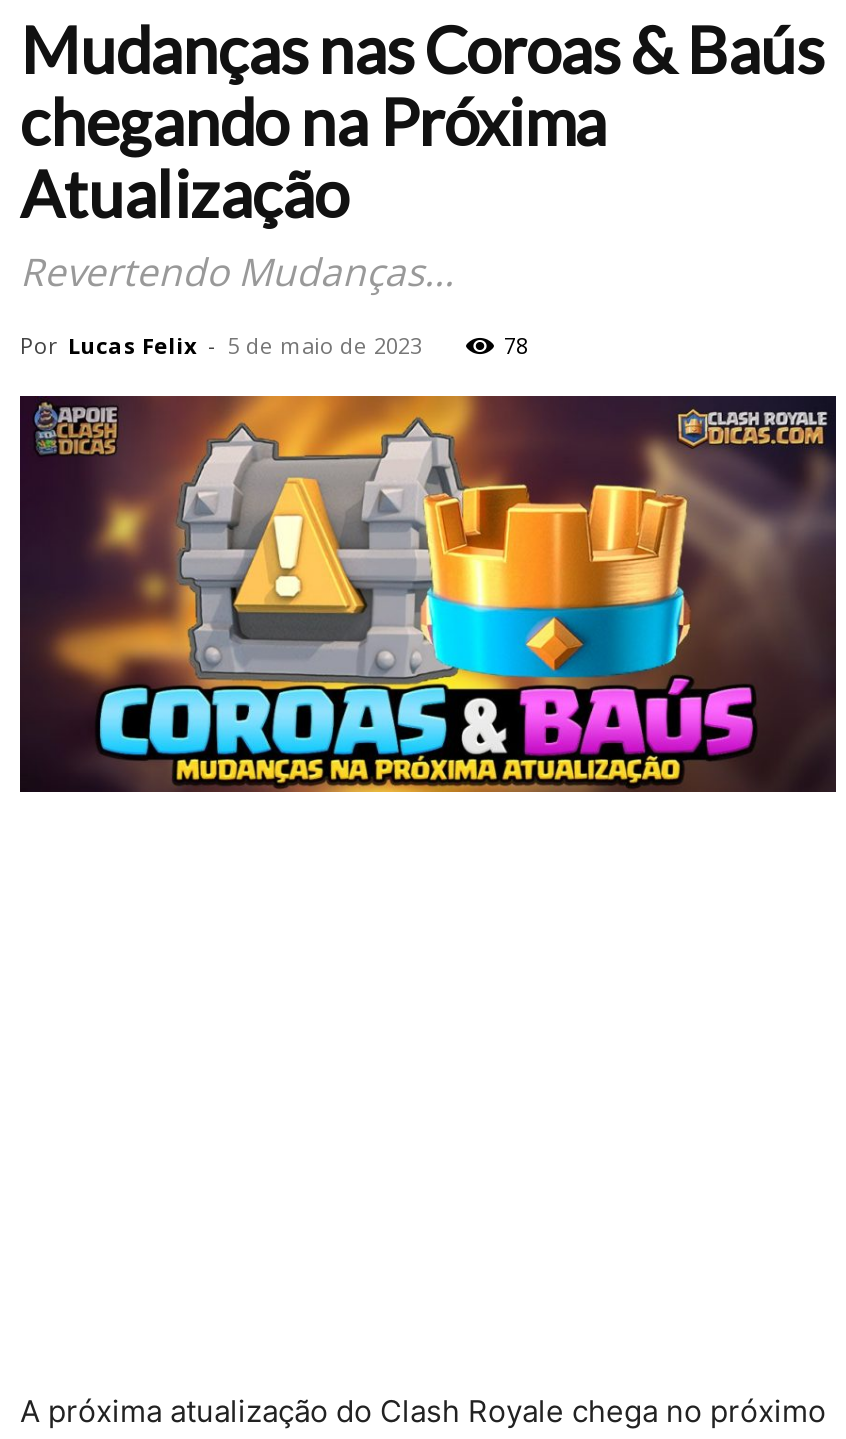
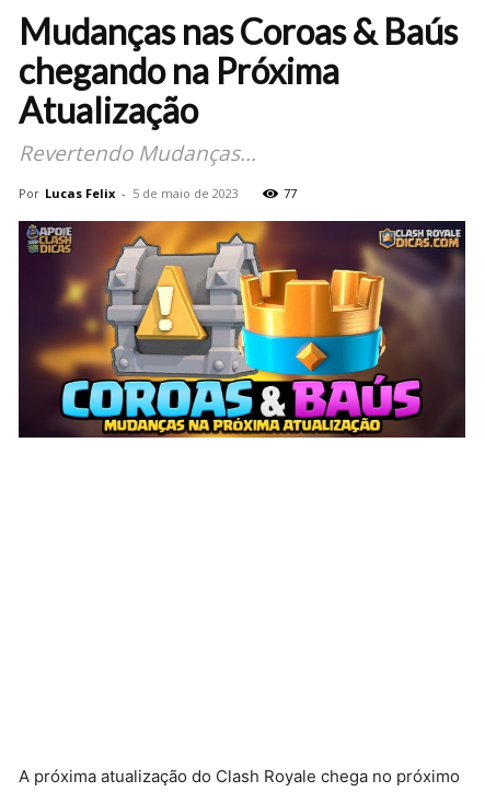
- 78
+ 77
